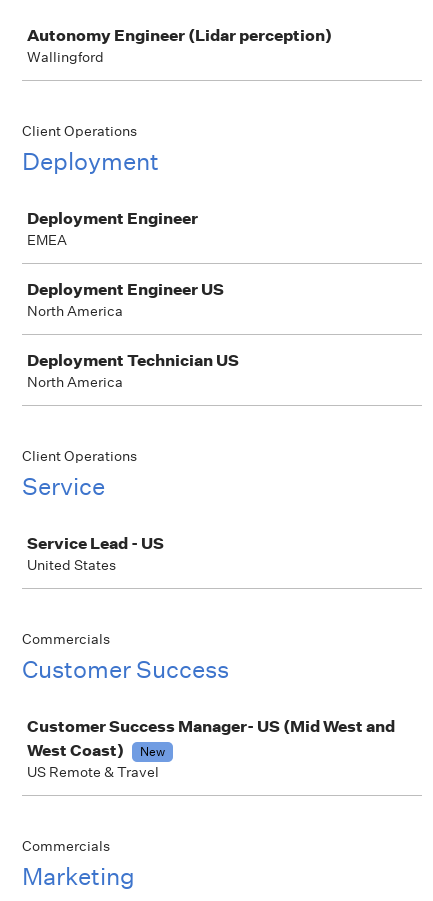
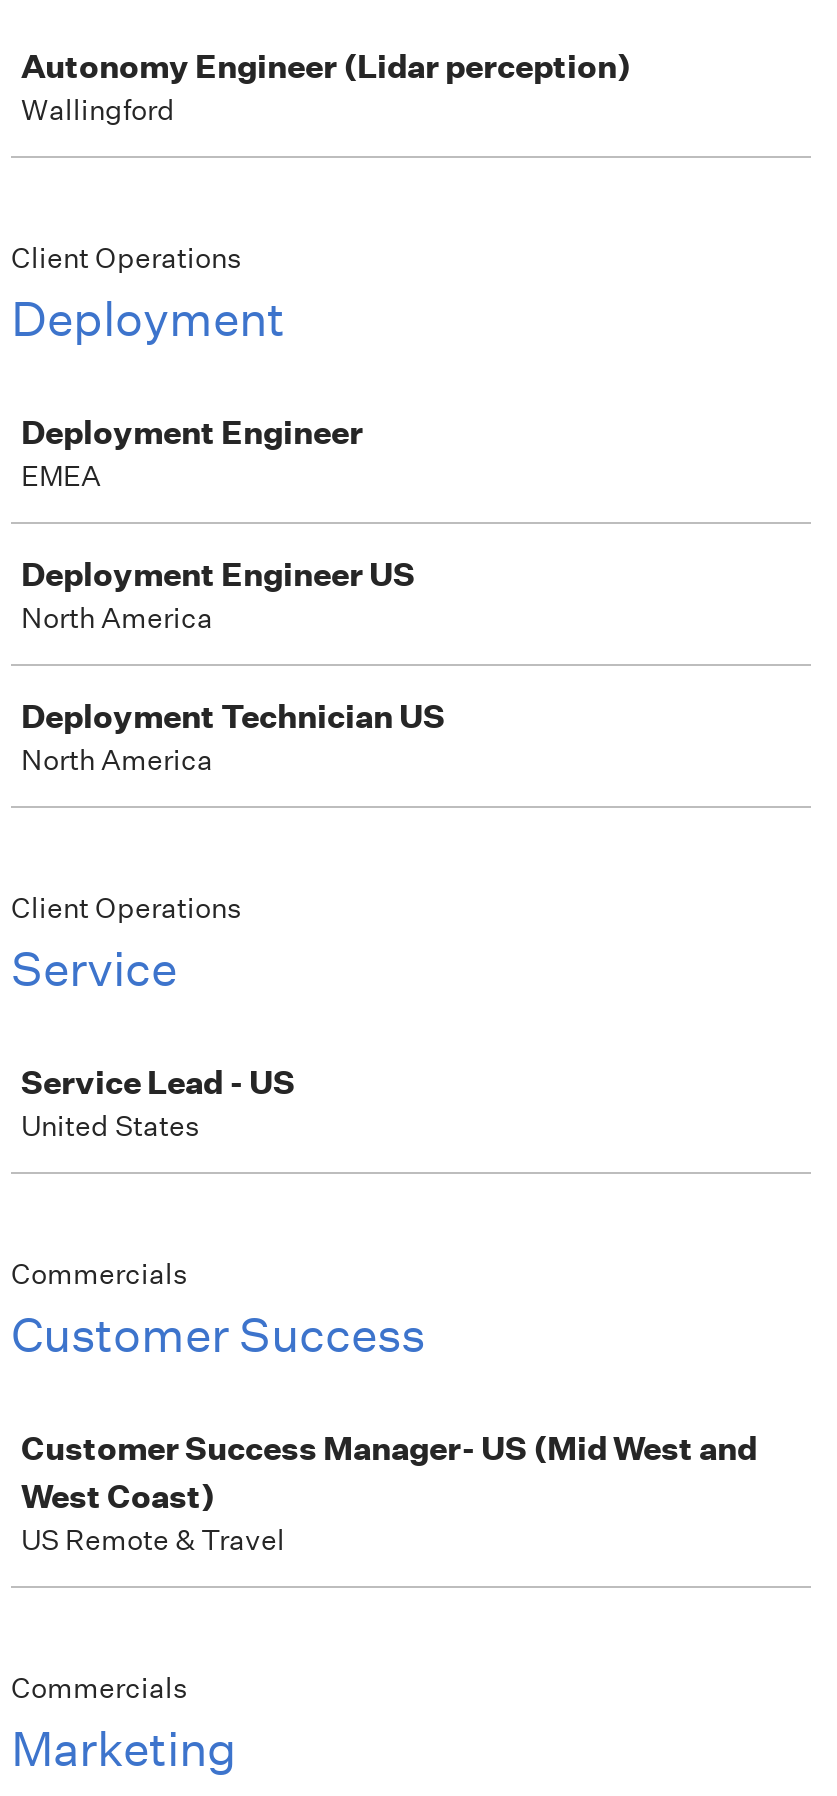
- New
